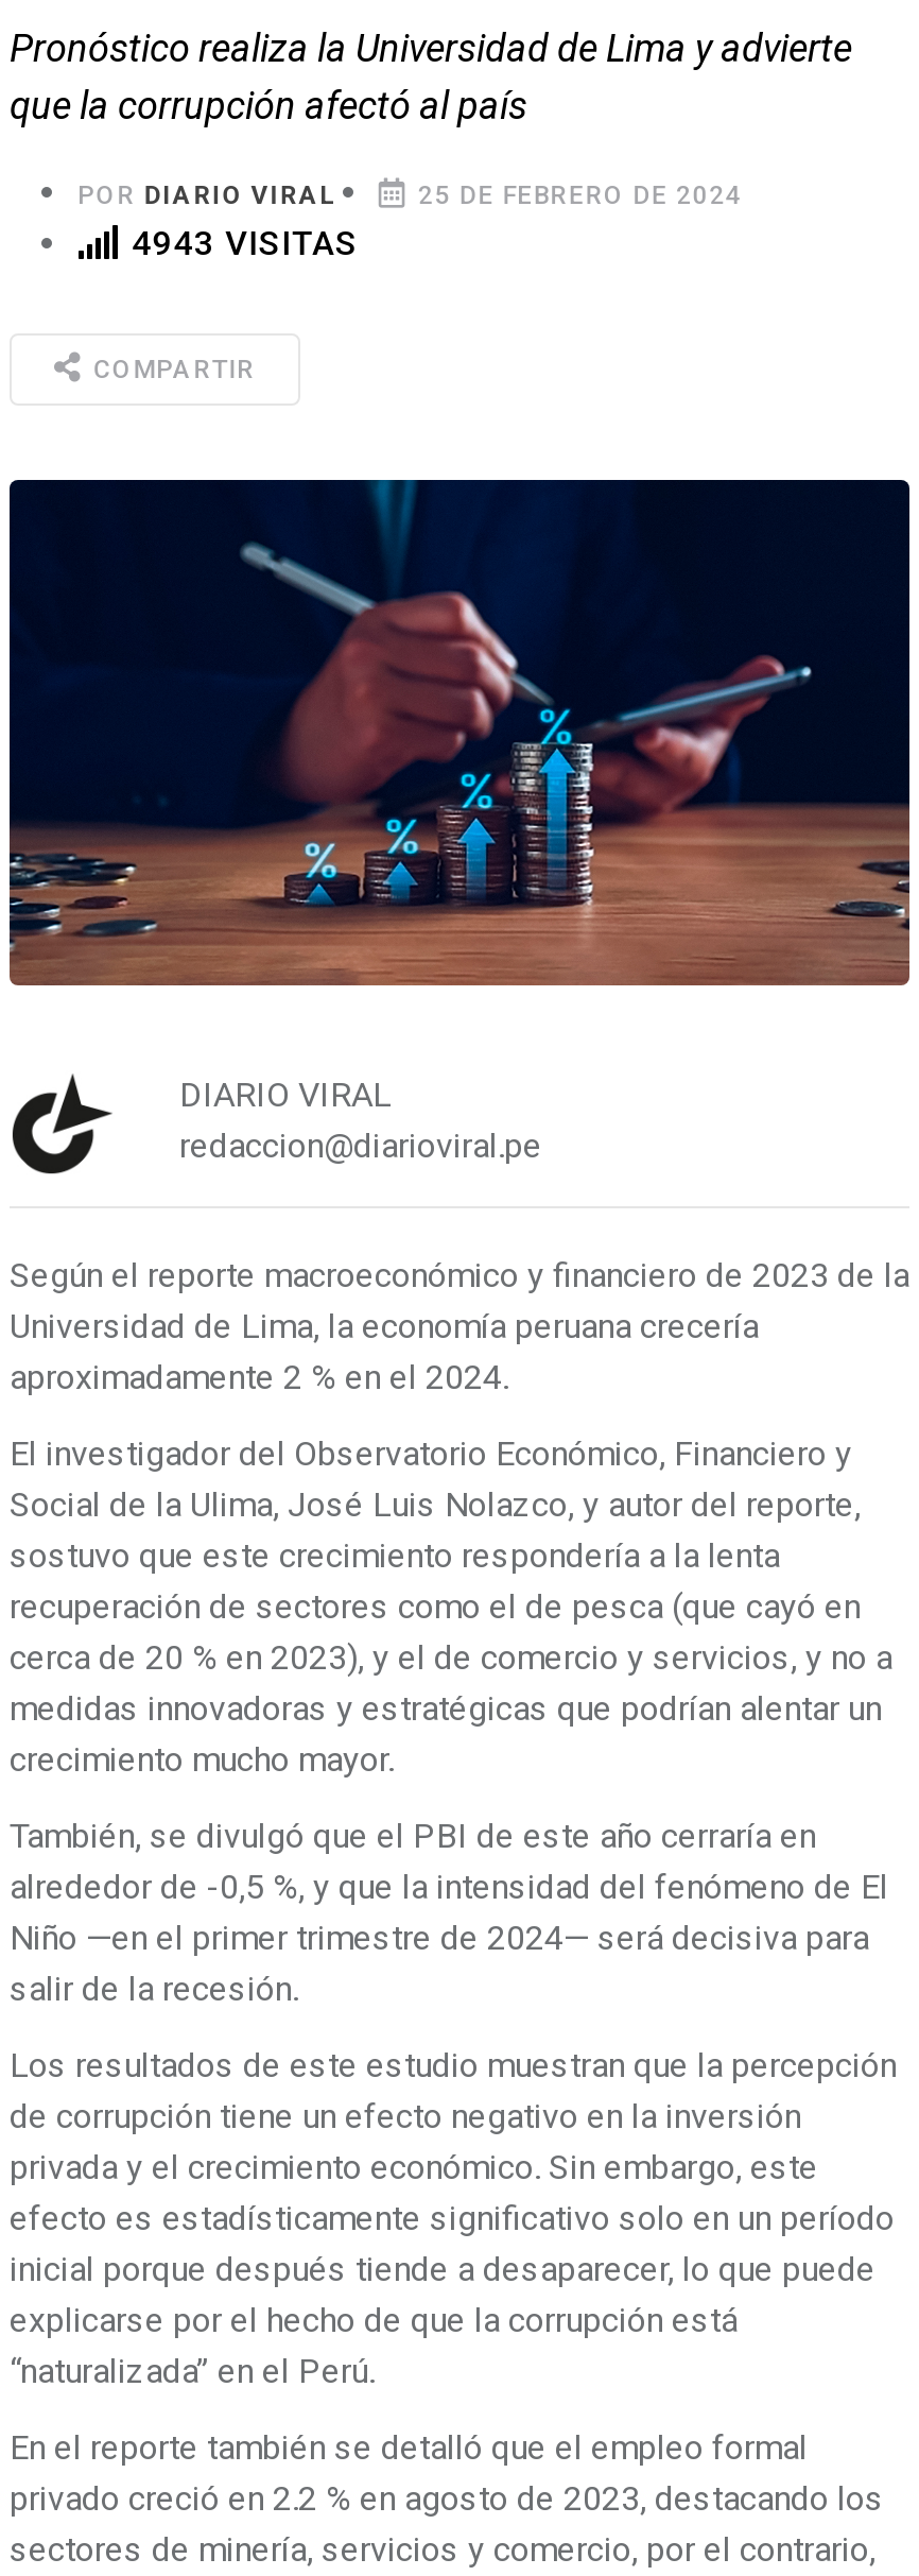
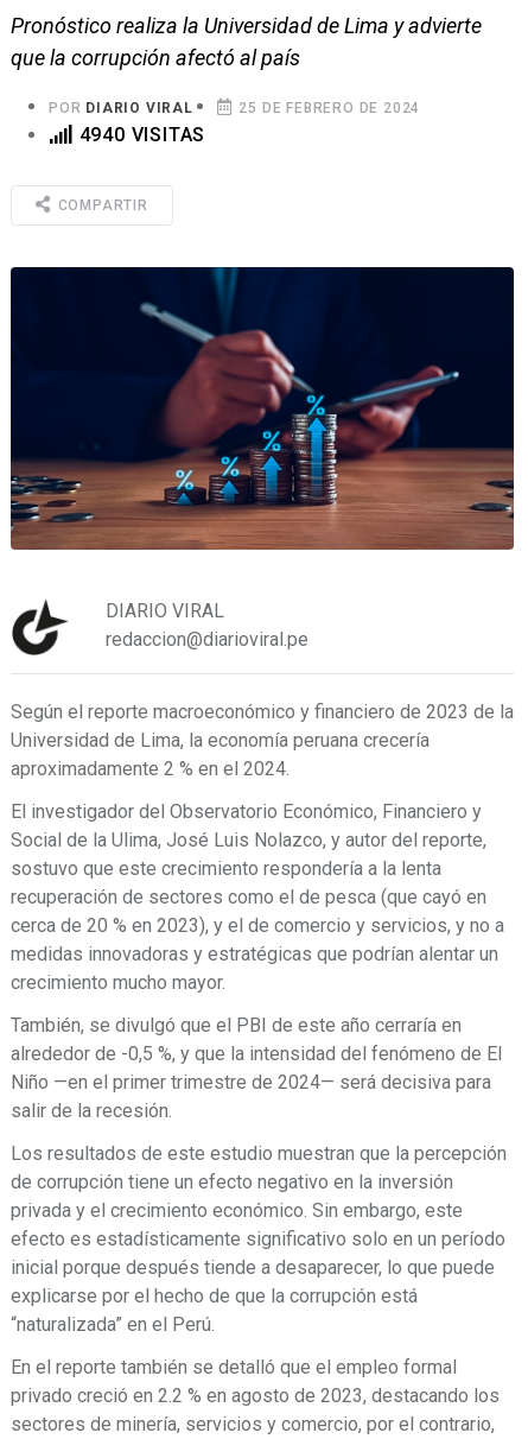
- 4943 VISITAS
+ 4940 VISITAS
